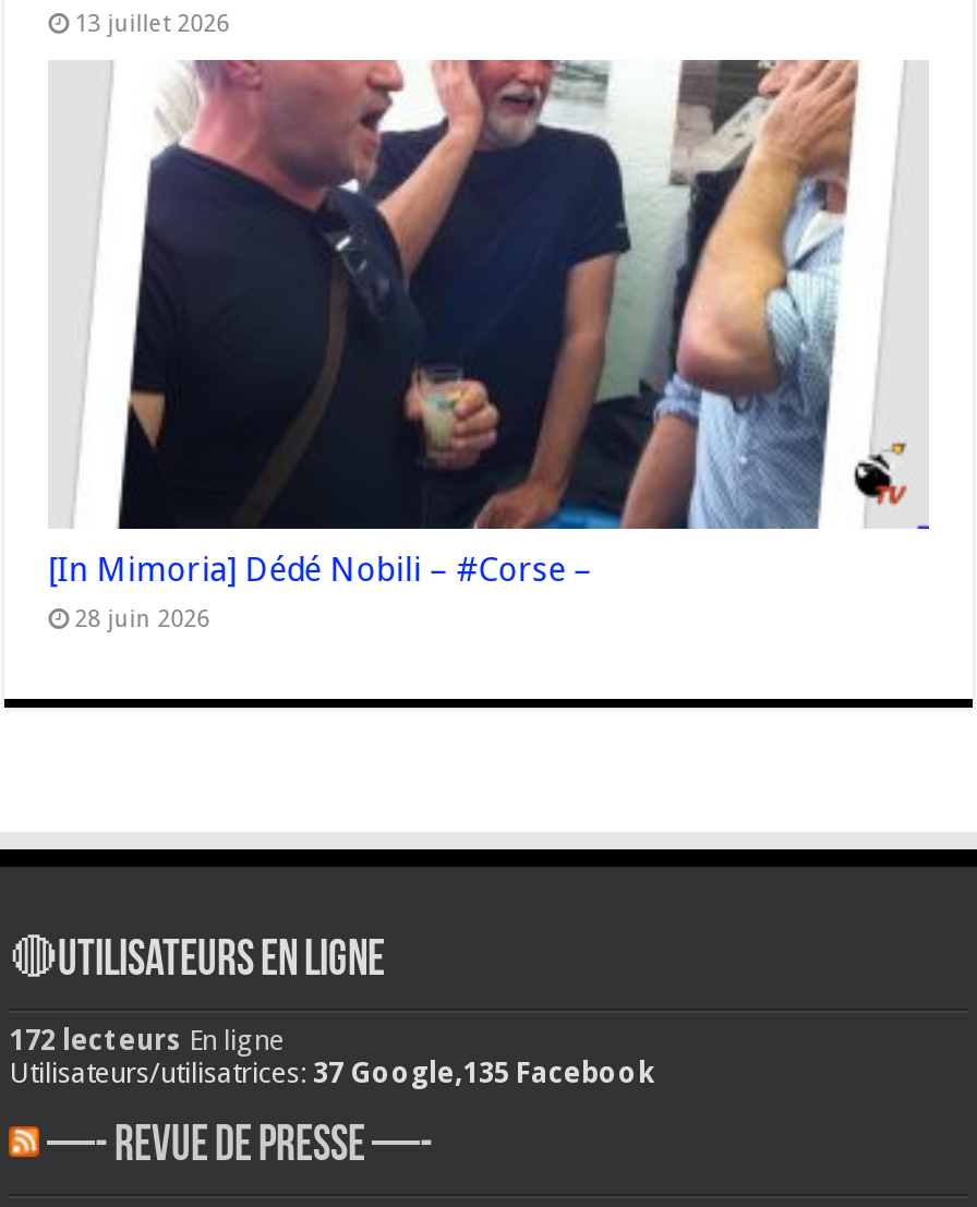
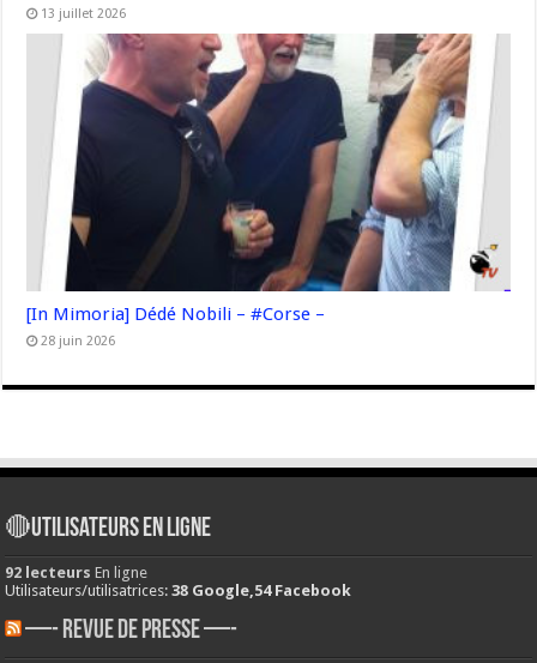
- 172 lecteurs En ligne
+ 92 lecteurs En ligne

- Utilisateurs/utilisatrices: 37 Google,135 Facebook
+ Utilisateurs/utilisatrices: 38 Google,54 Facebook
